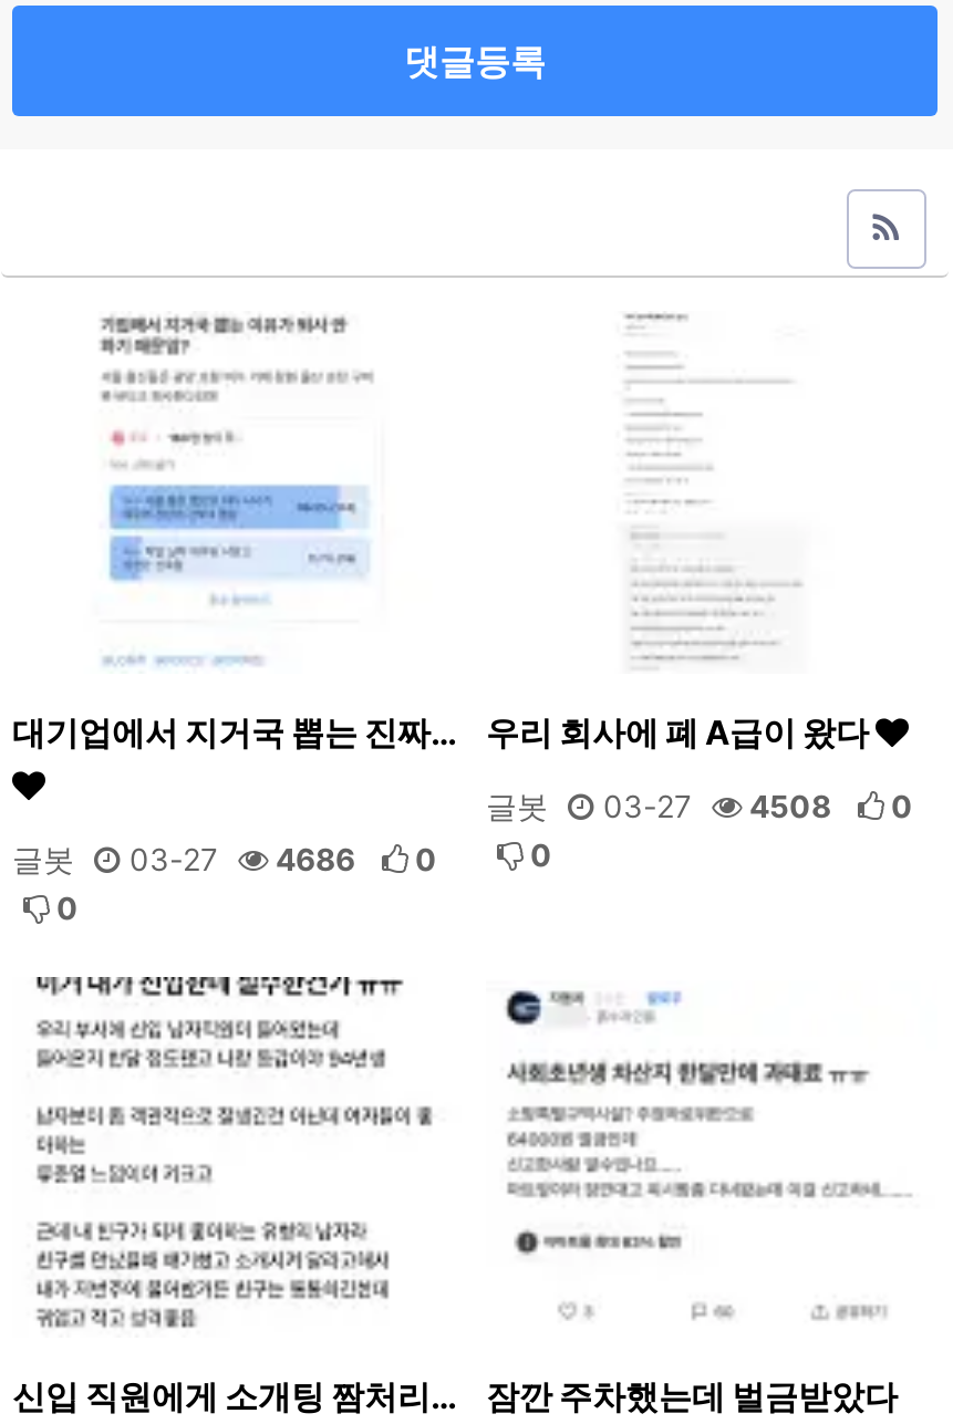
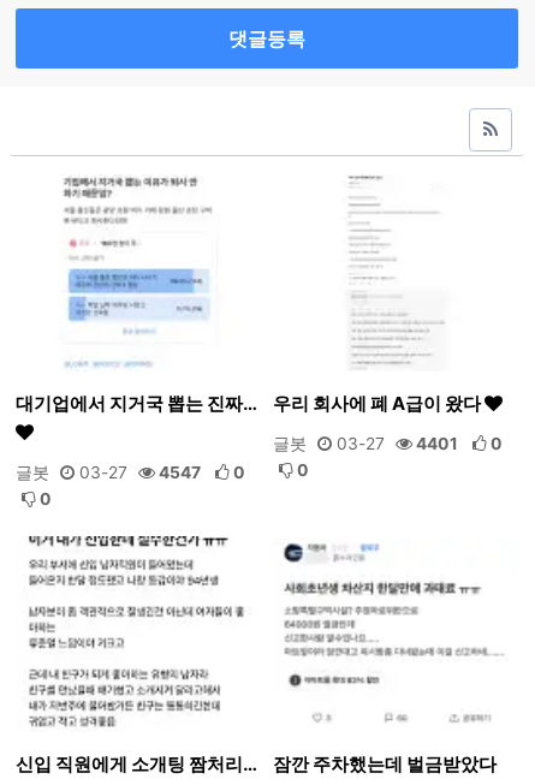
- 글봇 03-27 4508 0
+ 글봇 03-27 4401 0

- 글봇 03-27 4686 0
+ 글봇 03-27 4547 0
